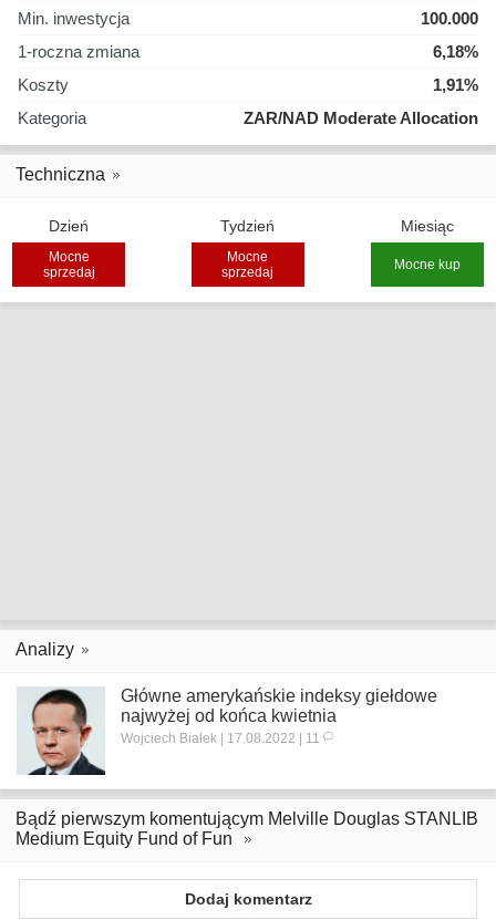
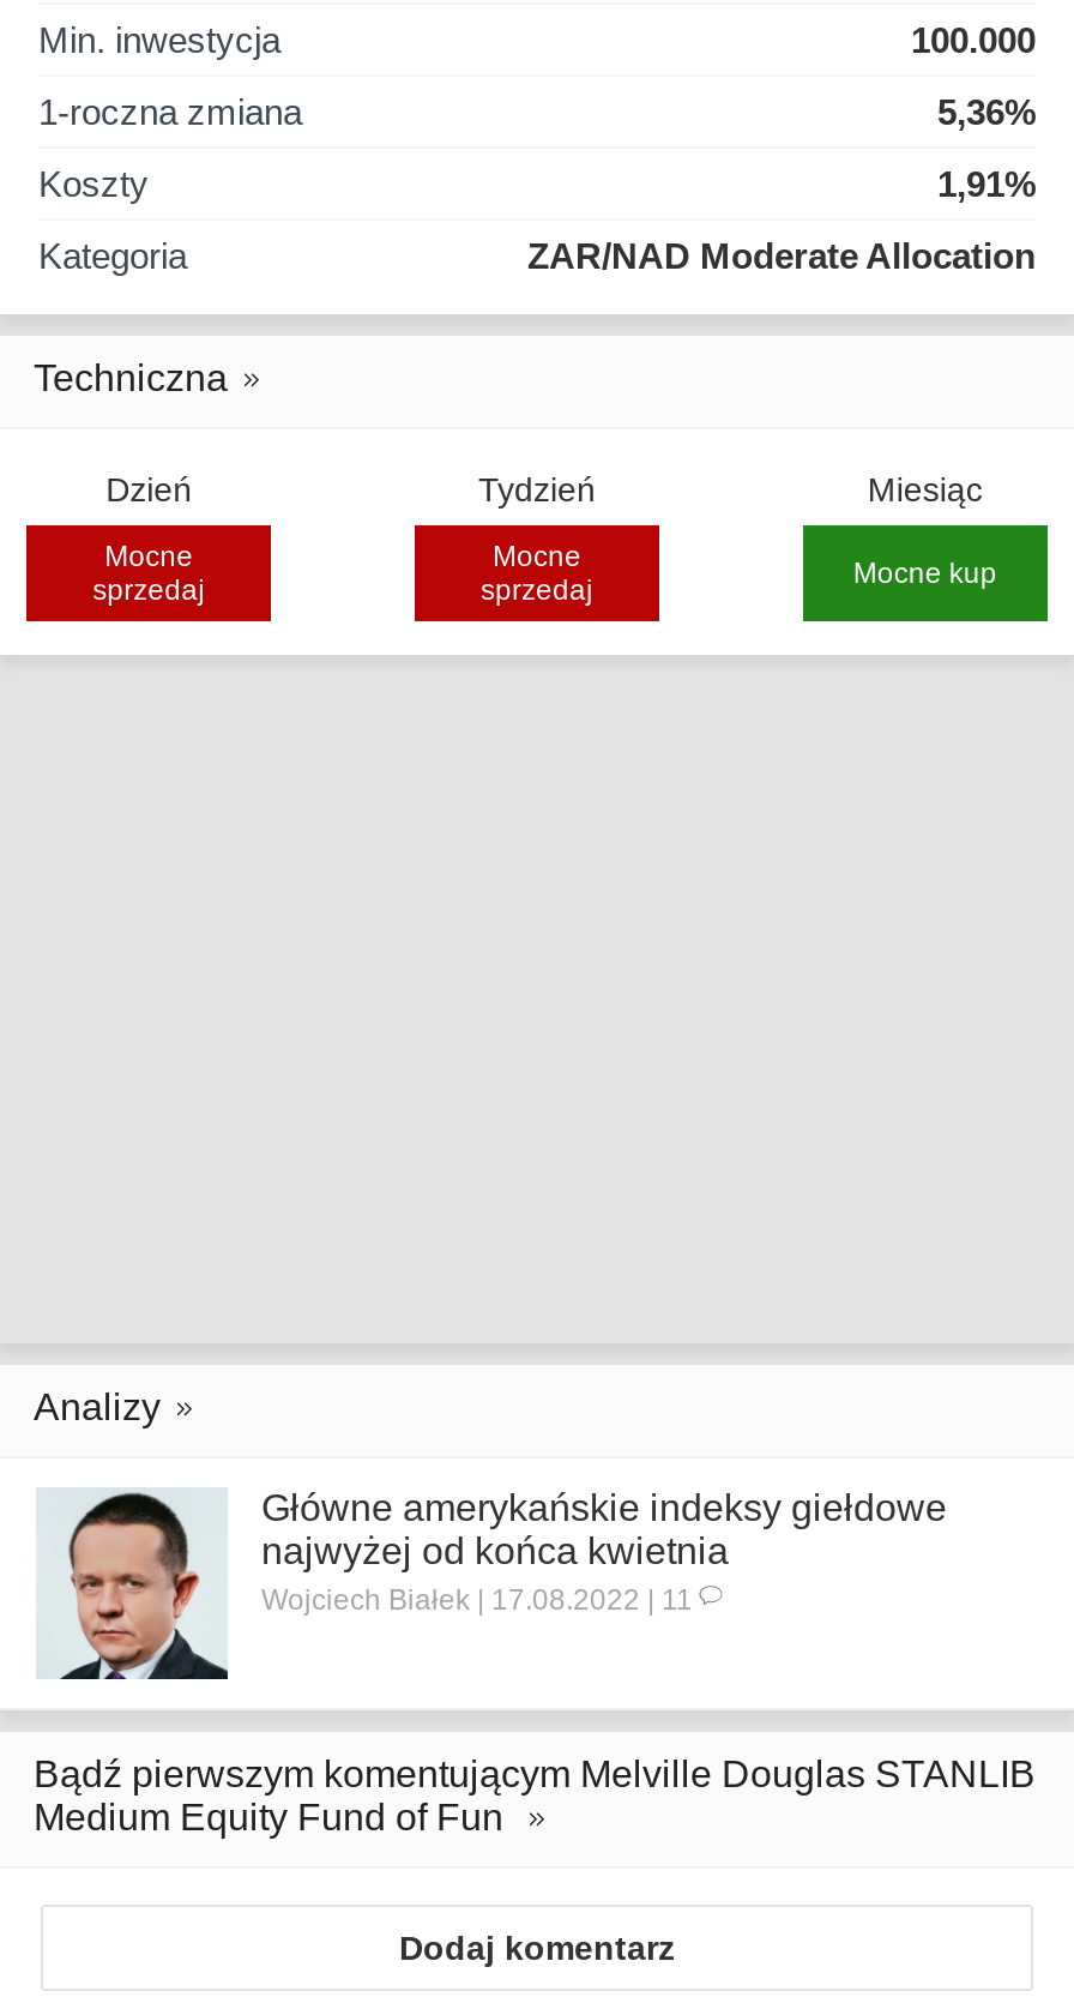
- 6,18%
+ 5,36%
